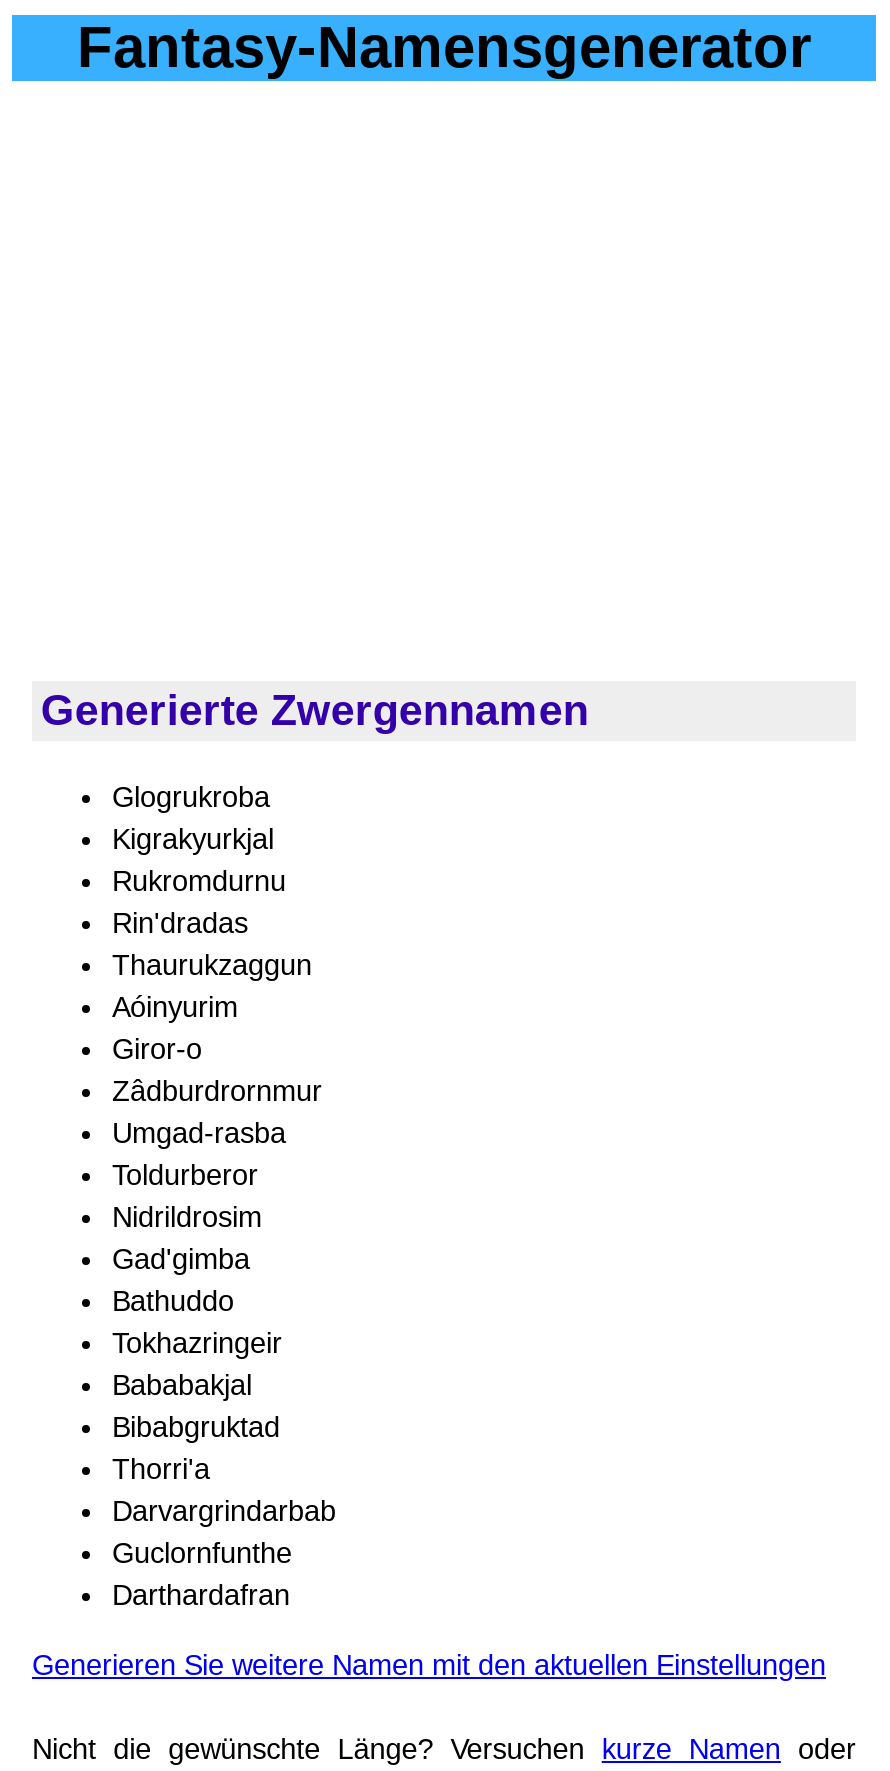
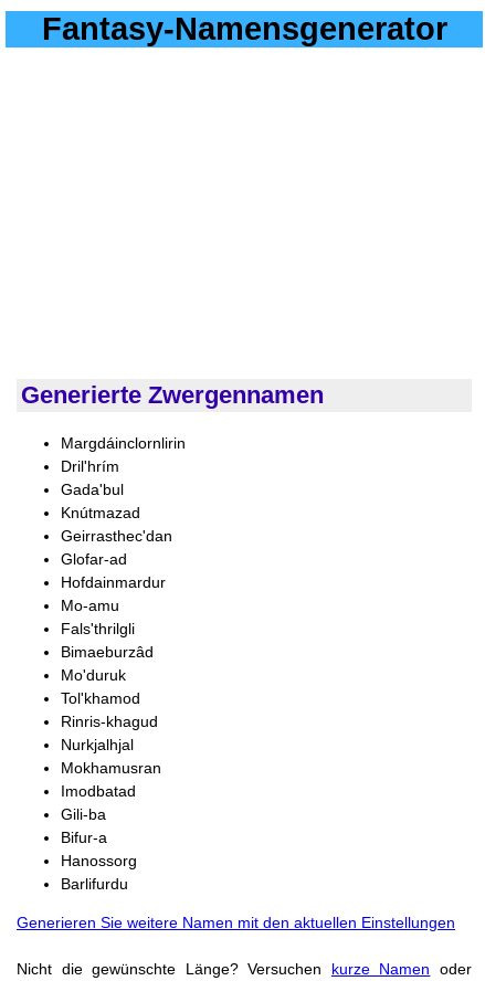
- Glogrukroba
- Kigrakyurkjal
- Rukromdurnu
- Rin'dradas
- Thaurukzaggun
- Aóinyurim
- Giror-o
- Zâdburdrornmur
- Umgad-rasba
- Toldurberor
- Nidrildrosim
- Gad'gimba
- Bathuddo
- Tokhazringeir
- Bababakjal
- Bibabgruktad
- Thorri'a
- Darvargrindarbab
- Guclornfunthe
- Darthardafran
+ Margdáinclornlirin
+ Dril'hrím
+ Gada'bul
+ Knútmazad
+ Geirrasthec'dan
+ Glofar-ad
+ Hofdainmardur
+ Mo-amu
+ Fals'thrilgli
+ Bimaeburzâd
+ Mo'duruk
+ Tol'khamod
+ Rinris-khagud
+ Nurkjalhjal
+ Mokhamusran
+ Imodbatad
+ Gili-ba
+ Bifur-a
+ Hanossorg
+ Barlifurdu
